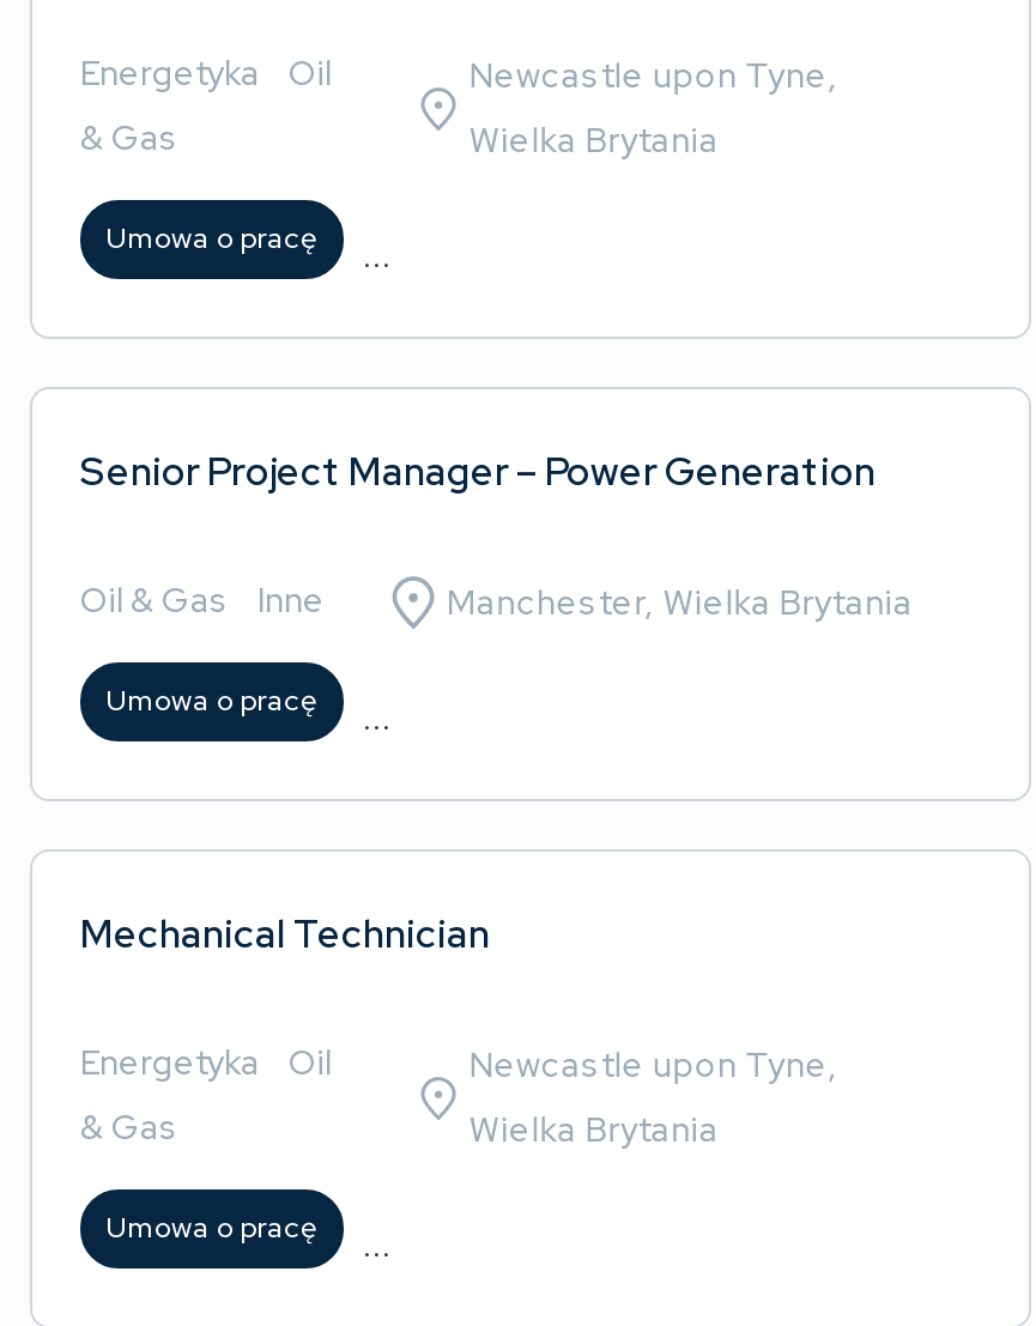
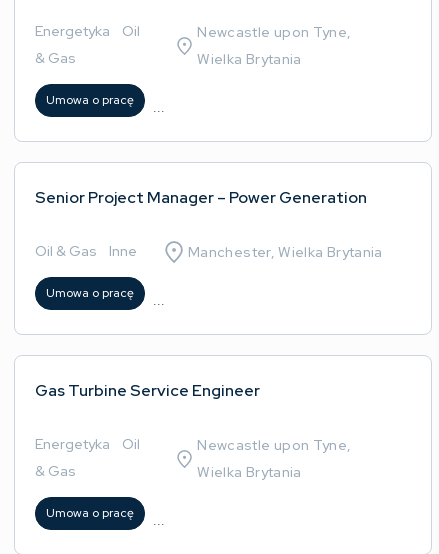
- Mechanical Technician
+ Gas Turbine Service Engineer
